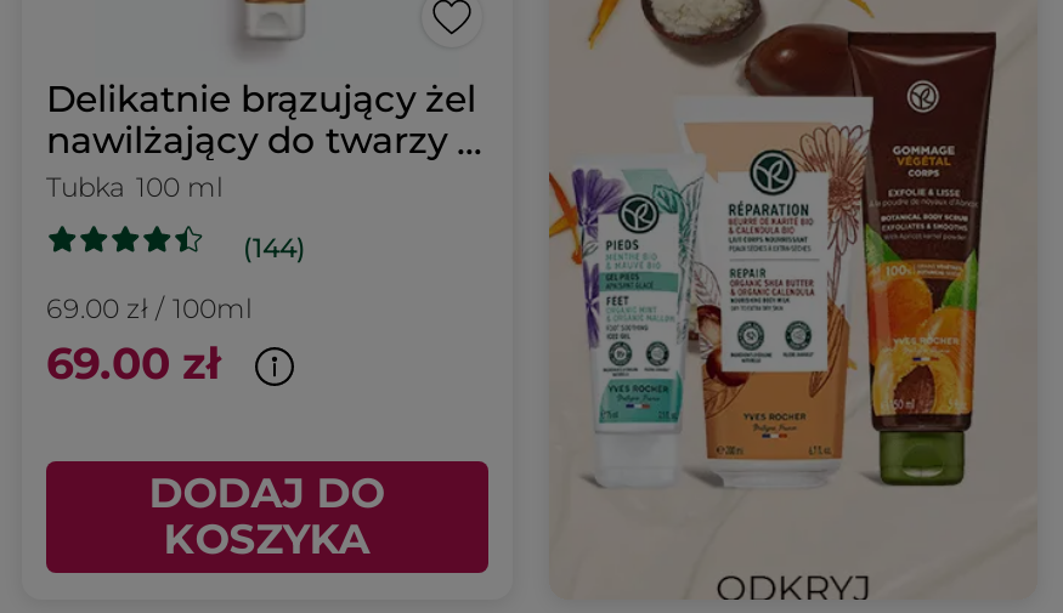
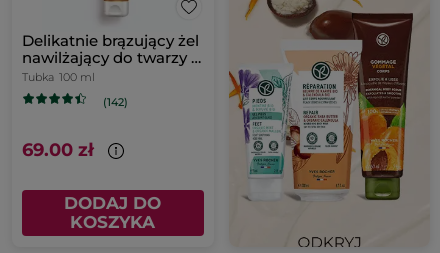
- (144)
- 69.00 zł / 100ml
+ (142)
